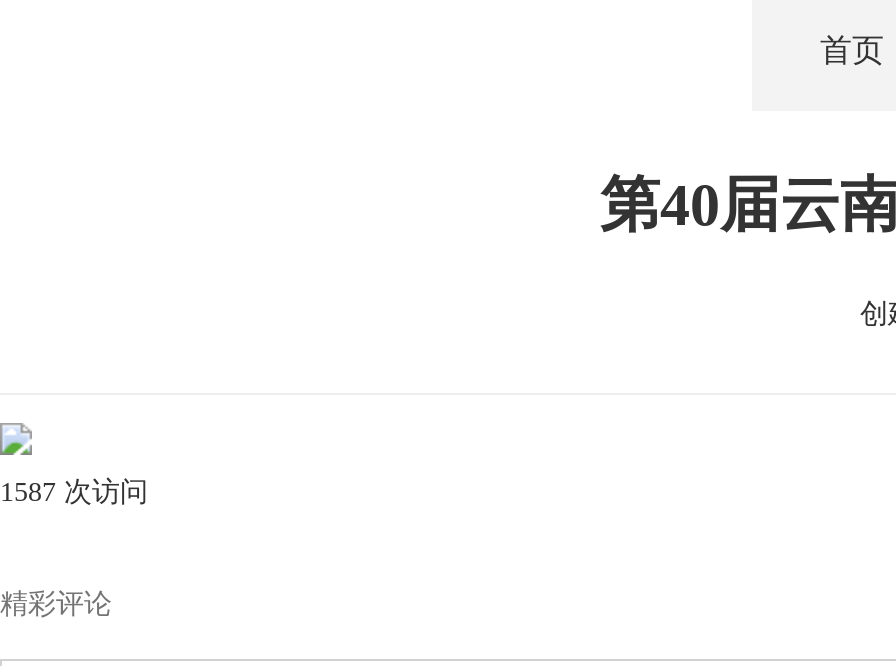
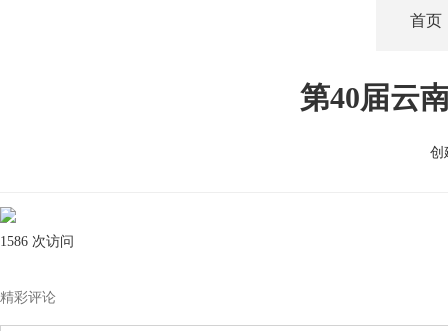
- 1587 次访问
+ 1586 次访问
